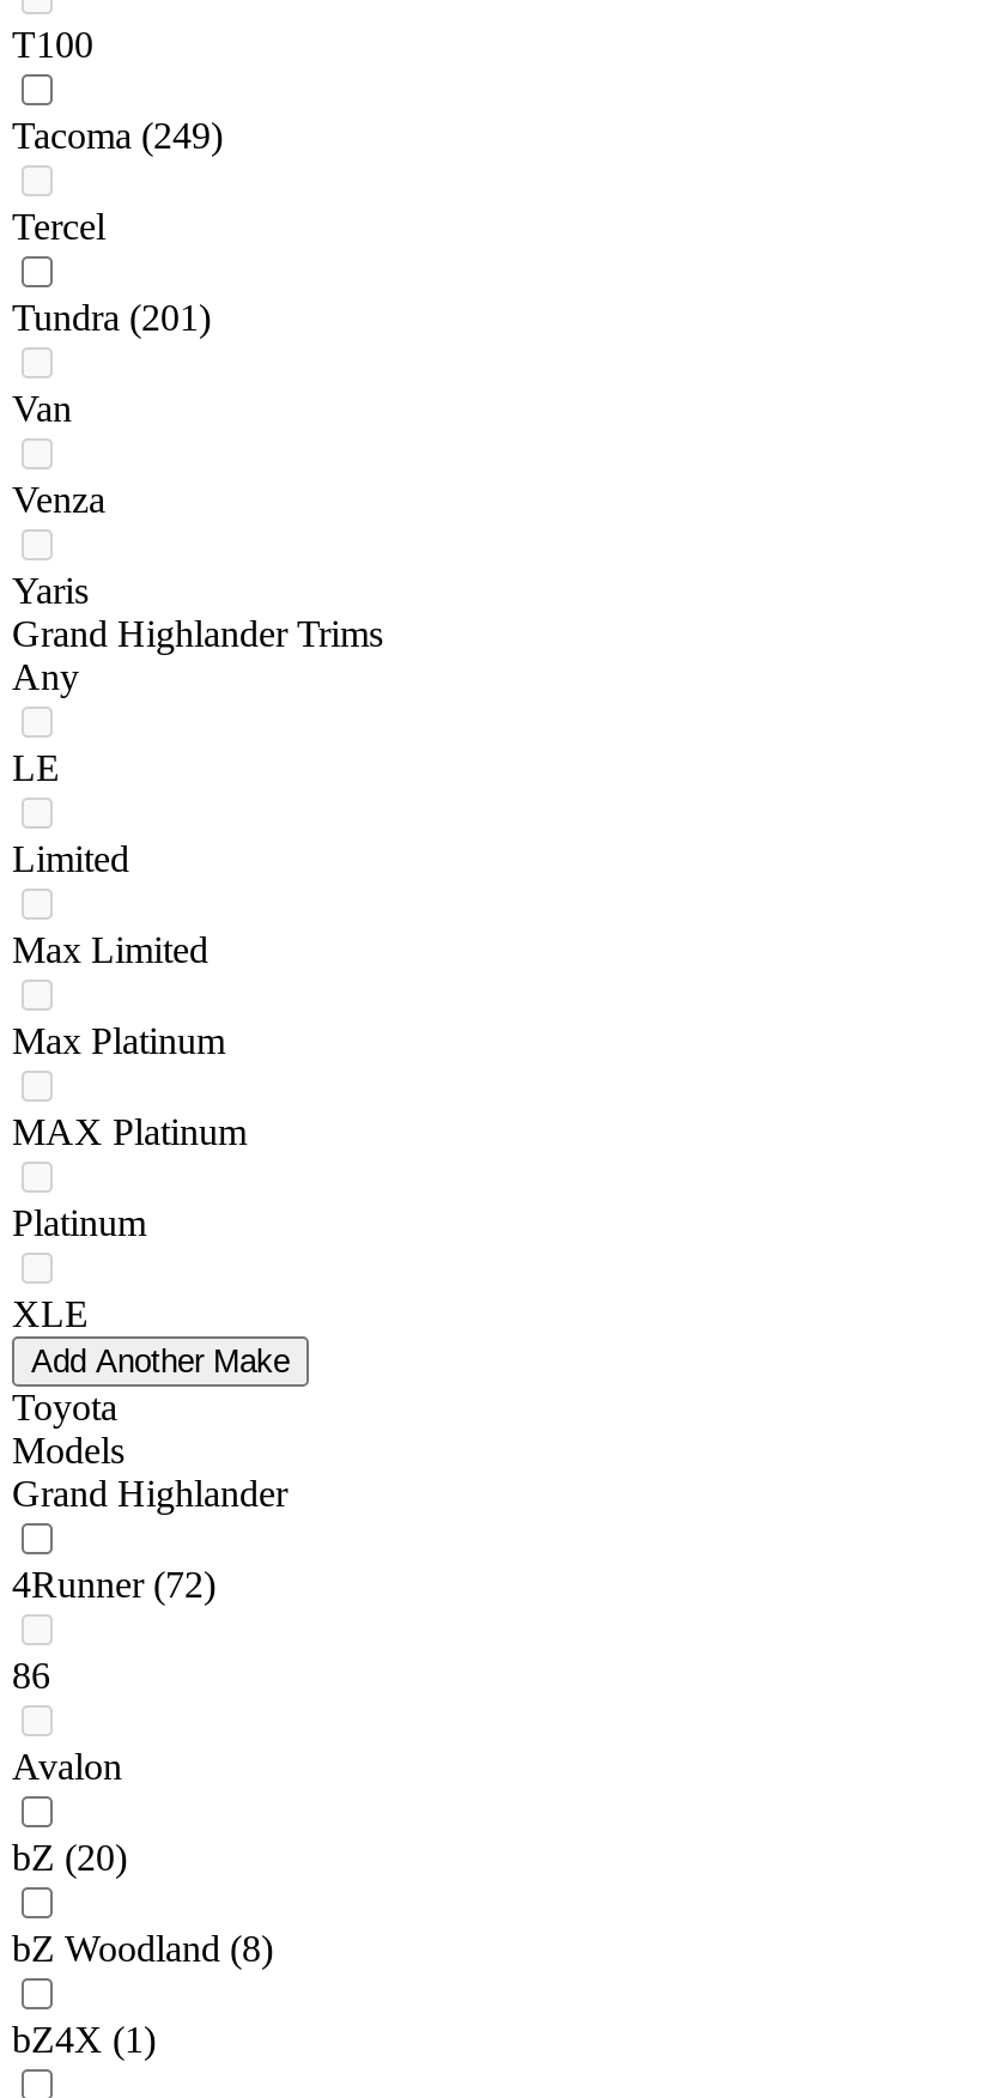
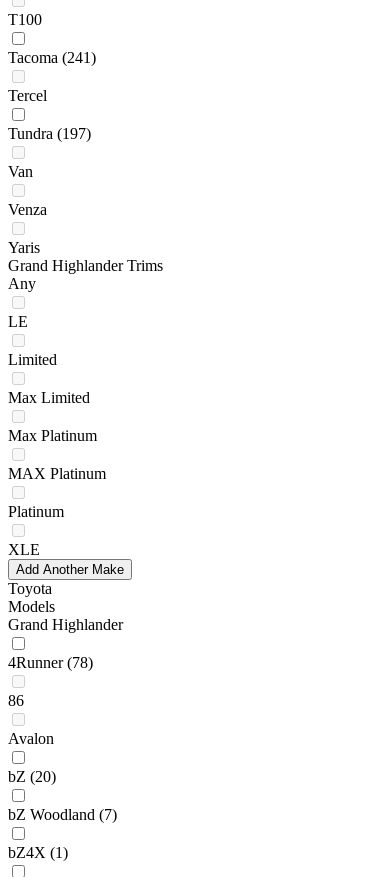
- Tacoma (249)
+ Tacoma (241)

- Tundra (201)
+ Tundra (197)

- 4Runner (72)
+ 4Runner (78)

- bZ Woodland (8)
+ bZ Woodland (7)
